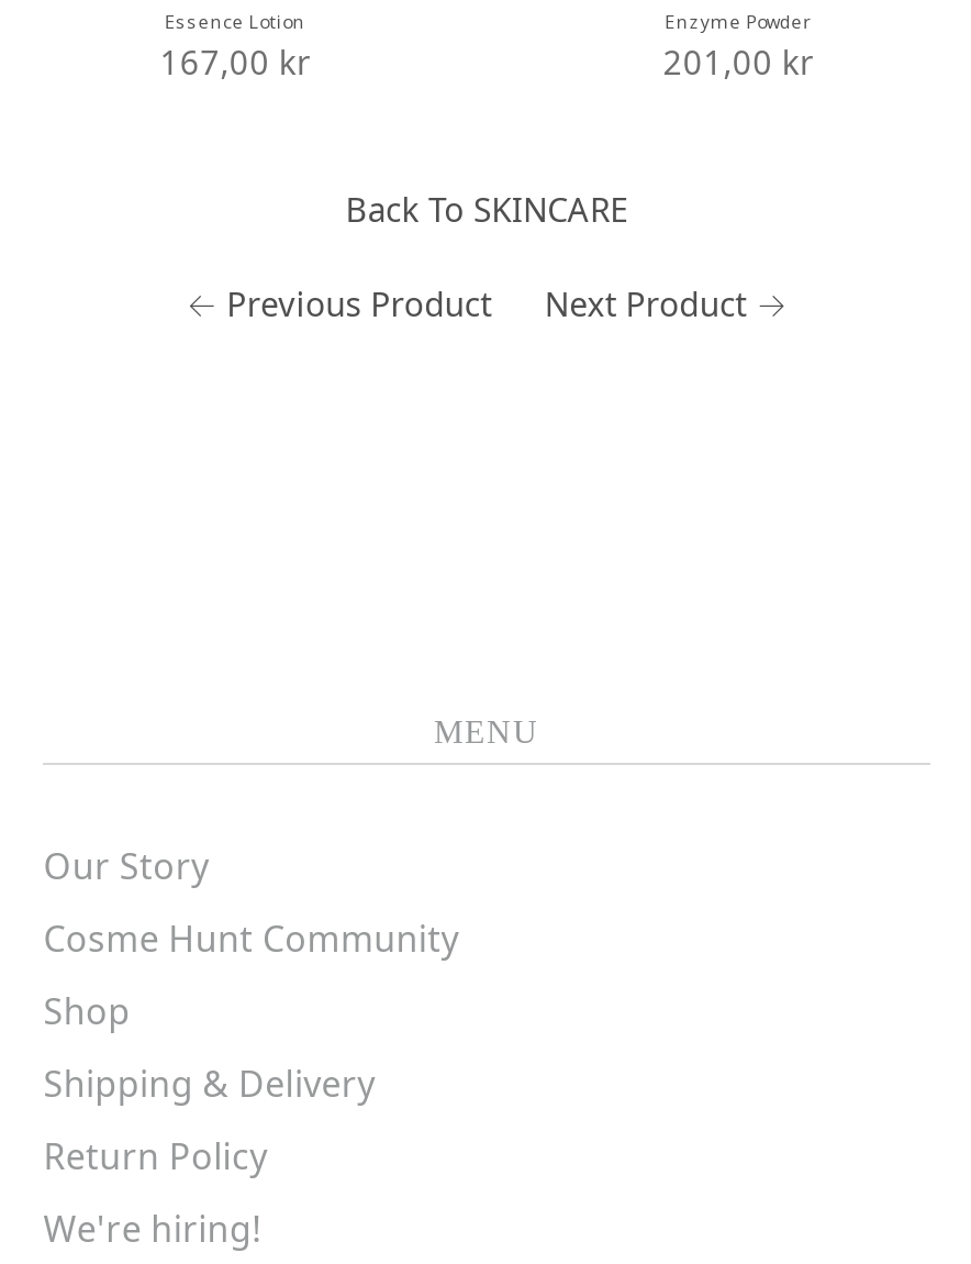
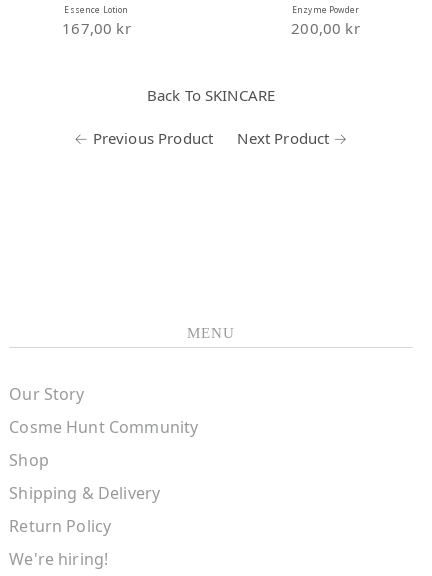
- 201,00 kr
+ 200,00 kr
